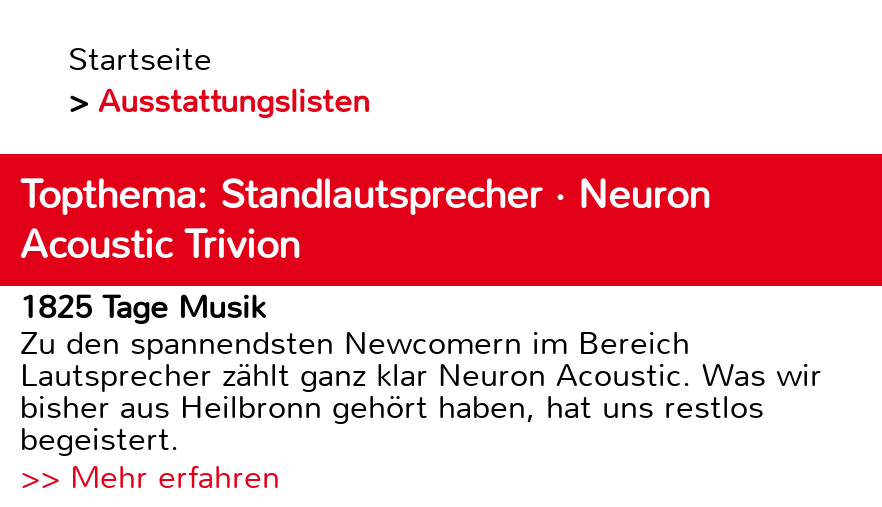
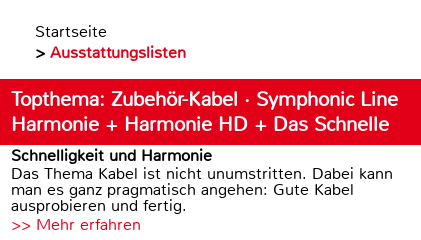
- Topthema: Standlautsprecher · Neuron
- Acoustic Trivion
- 1825 Tage Musik
- Zu den spannendsten Newcomern im Bereich
- Lautsprecher zählt ganz klar Neuron Acoustic. Was wir
- bisher aus Heilbronn gehört haben, hat uns restlos
- begeistert.
+ Topthema: Zubehör-Kabel · Symphonic Line
+ Harmonie + Harmonie HD + Das Schnelle
+ Schnelligkeit und Harmonie
+ Das Thema Kabel ist nicht unumstritten. Dabei kann
+ man es ganz pragmatisch angehen: Gute Kabel
+ ausprobieren und fertig.
